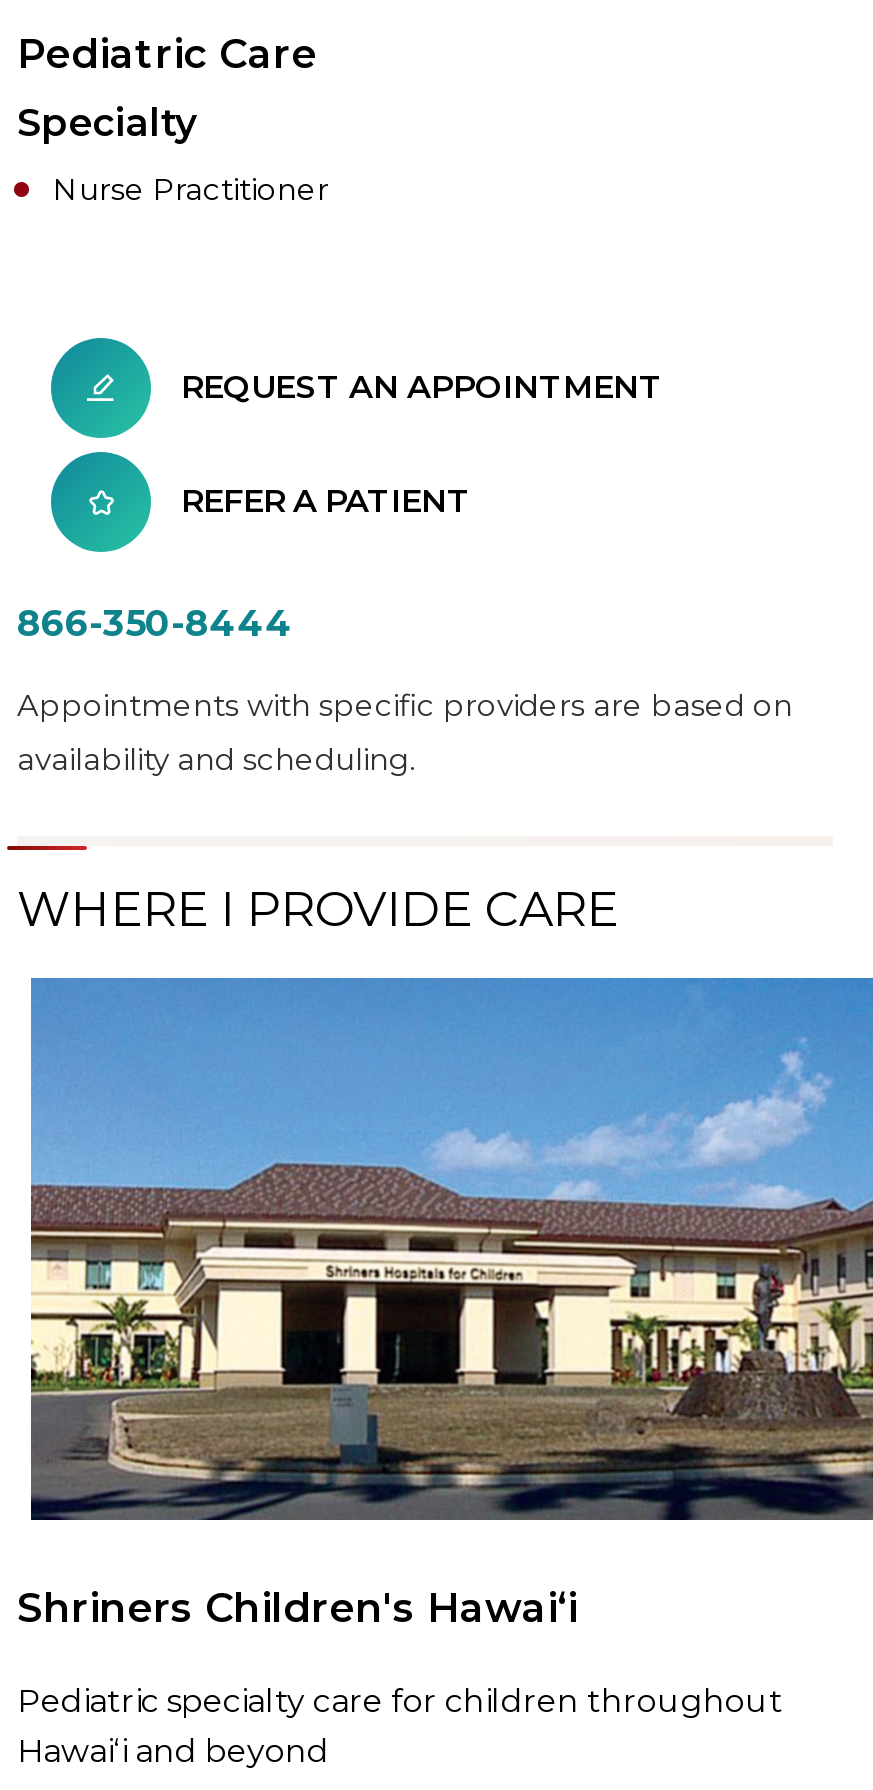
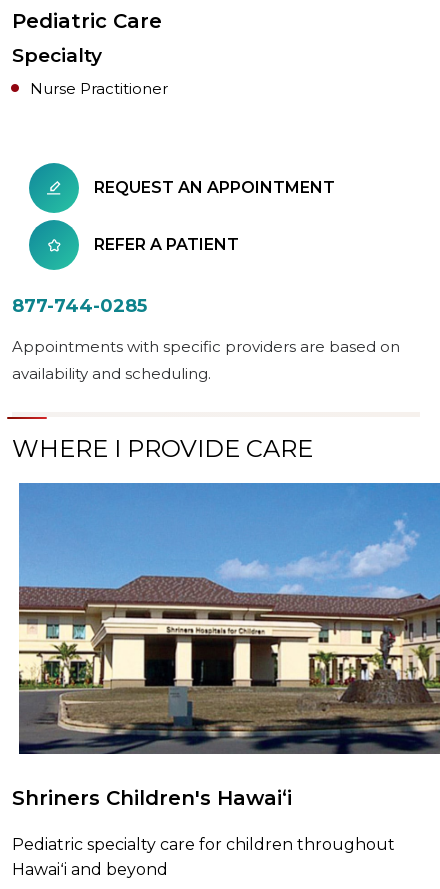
- 866-350-8444
+ 877-744-0285
